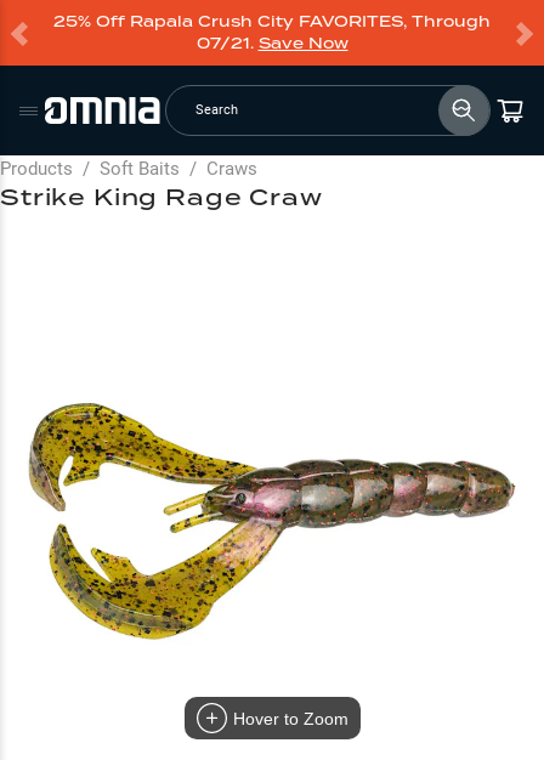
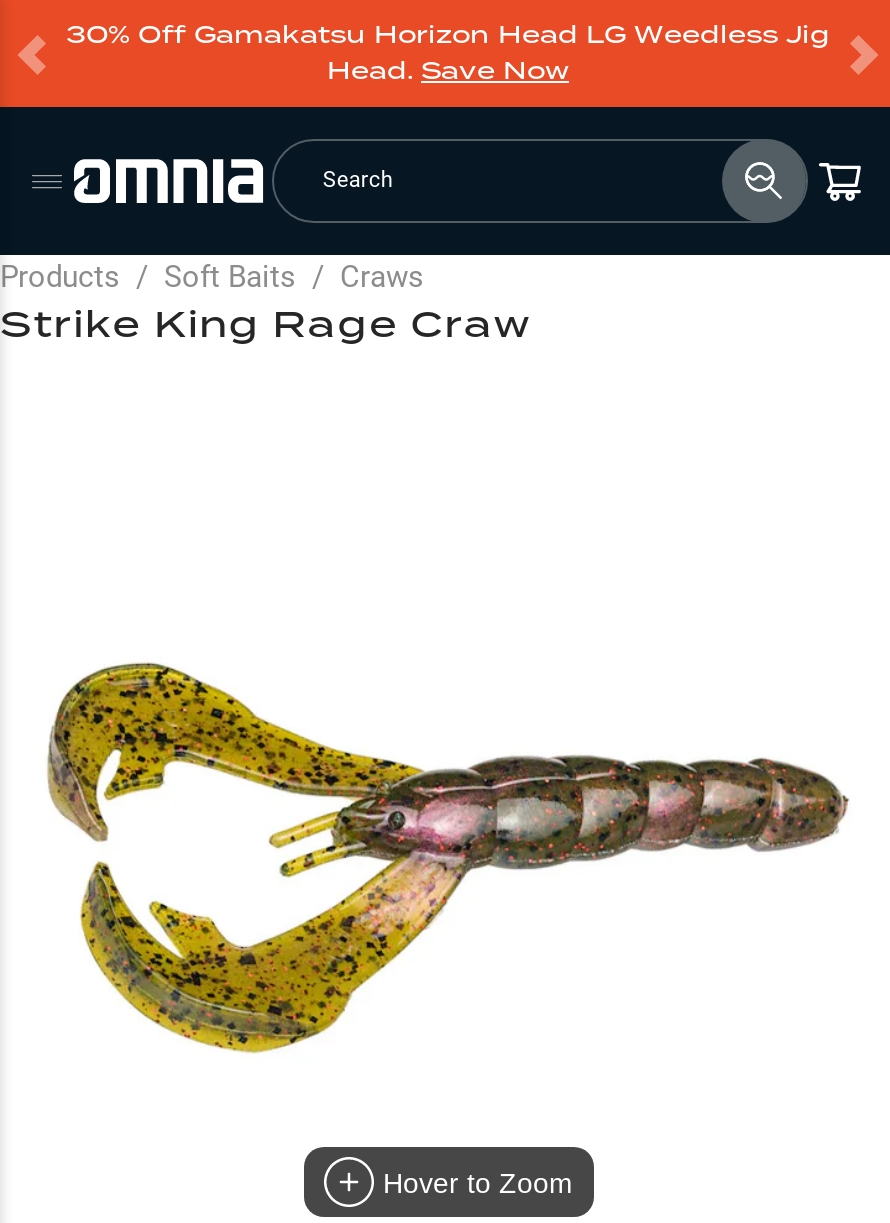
- 25% Off Rapala Crush City FAVORITES, Through
- 07/21. Save Now
+ 30% Off Gamakatsu Horizon Head LG Weedless Jig
+ Head. Save Now
